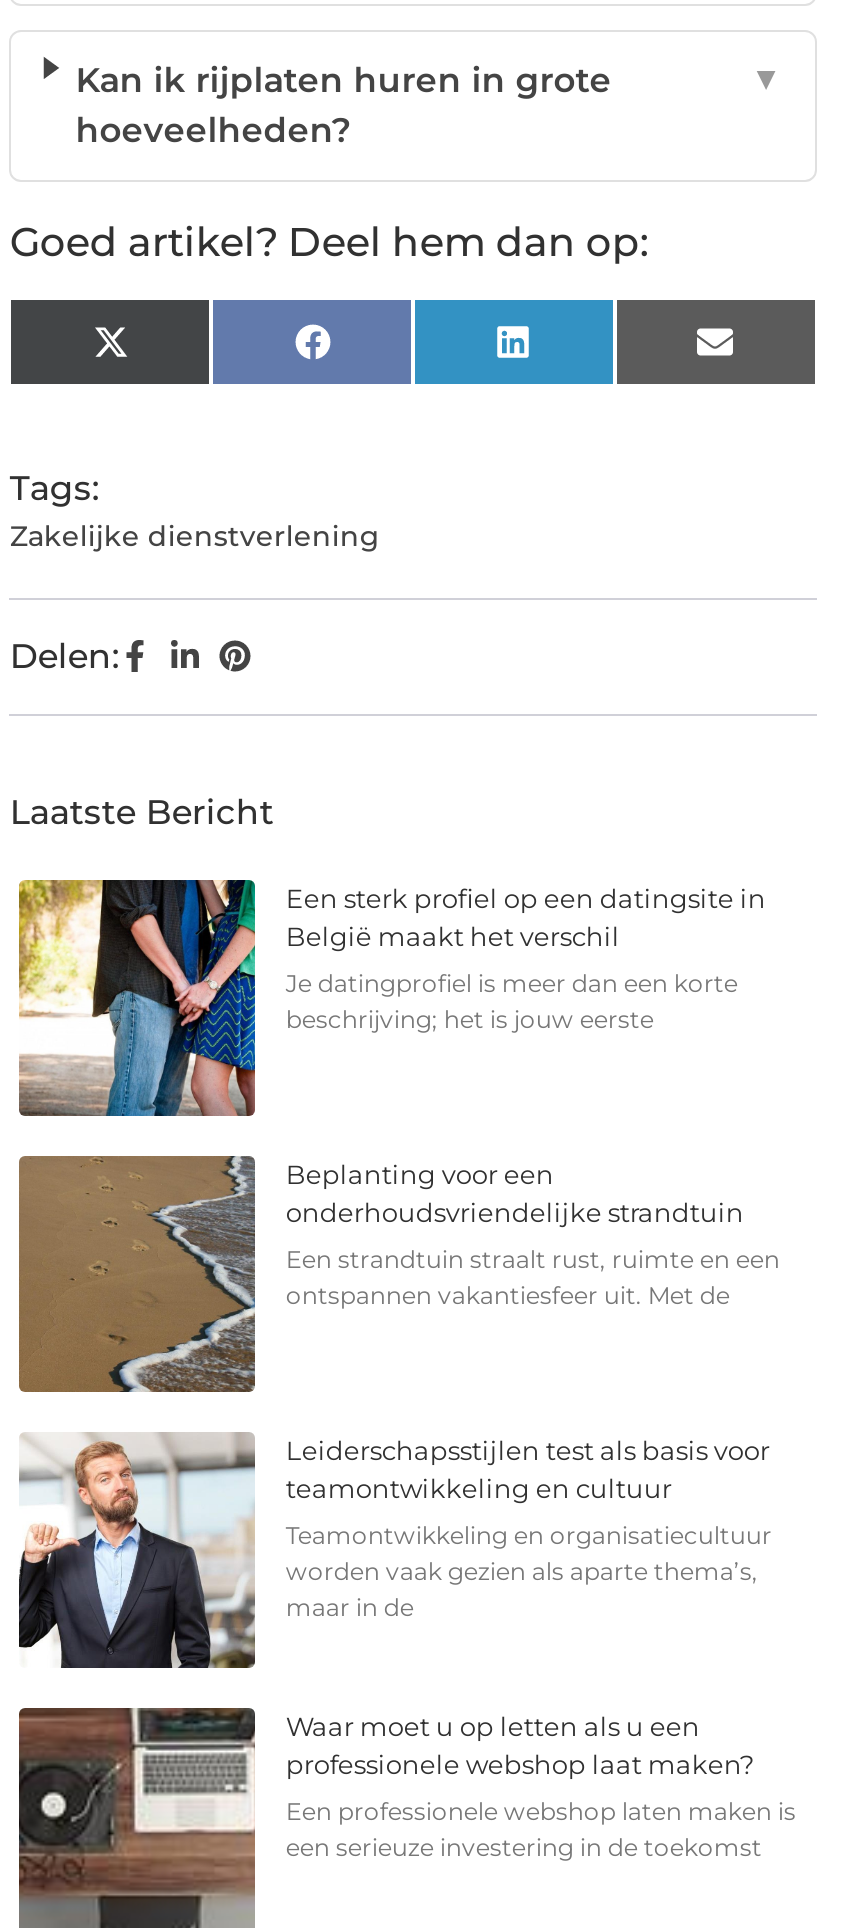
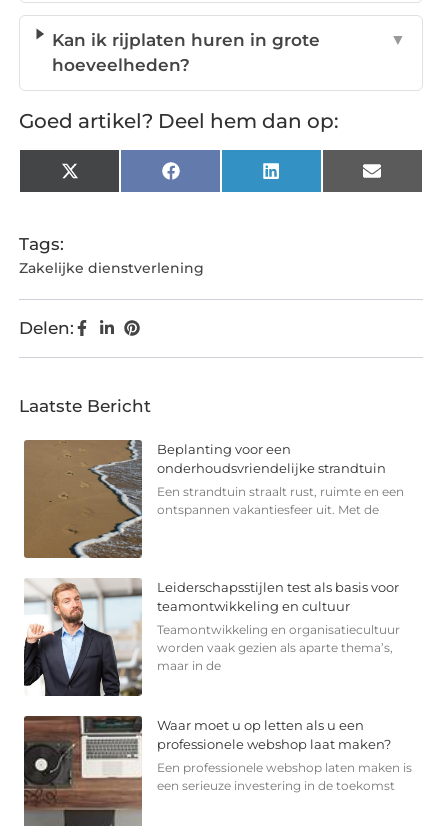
- [image]
- Een sterk profiel op een datingsite in
- België maakt het verschil
- Je datingprofiel is meer dan een korte
- beschrijving; het is jouw eerste
